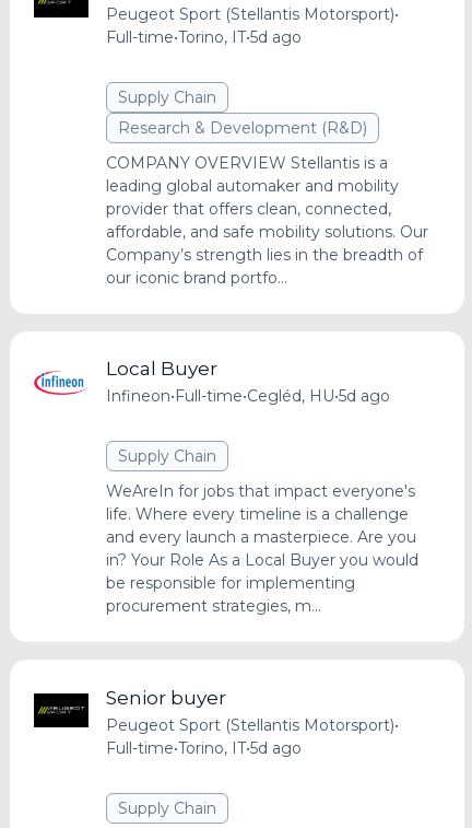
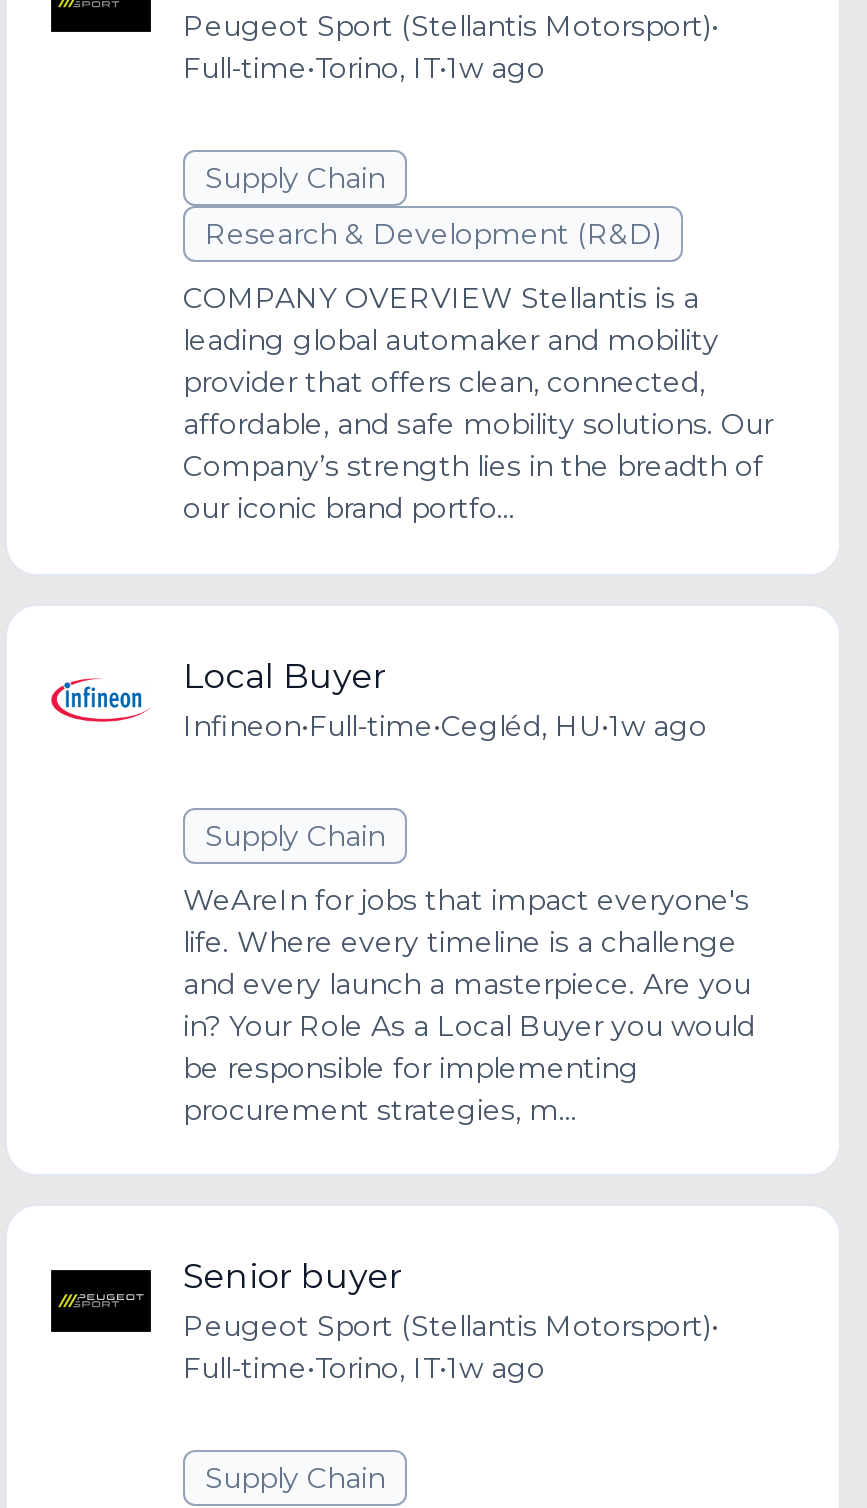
- Full-time•Torino, IT•5d ago
+ Full-time•Torino, IT•1w ago

- Infineon•Full-time•Cegléd, HU•5d ago
+ Infineon•Full-time•Cegléd, HU•1w ago

- Full-time•Torino, IT•5d ago
+ Full-time•Torino, IT•1w ago
